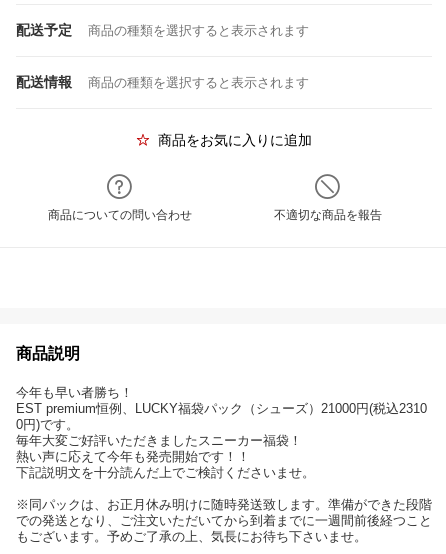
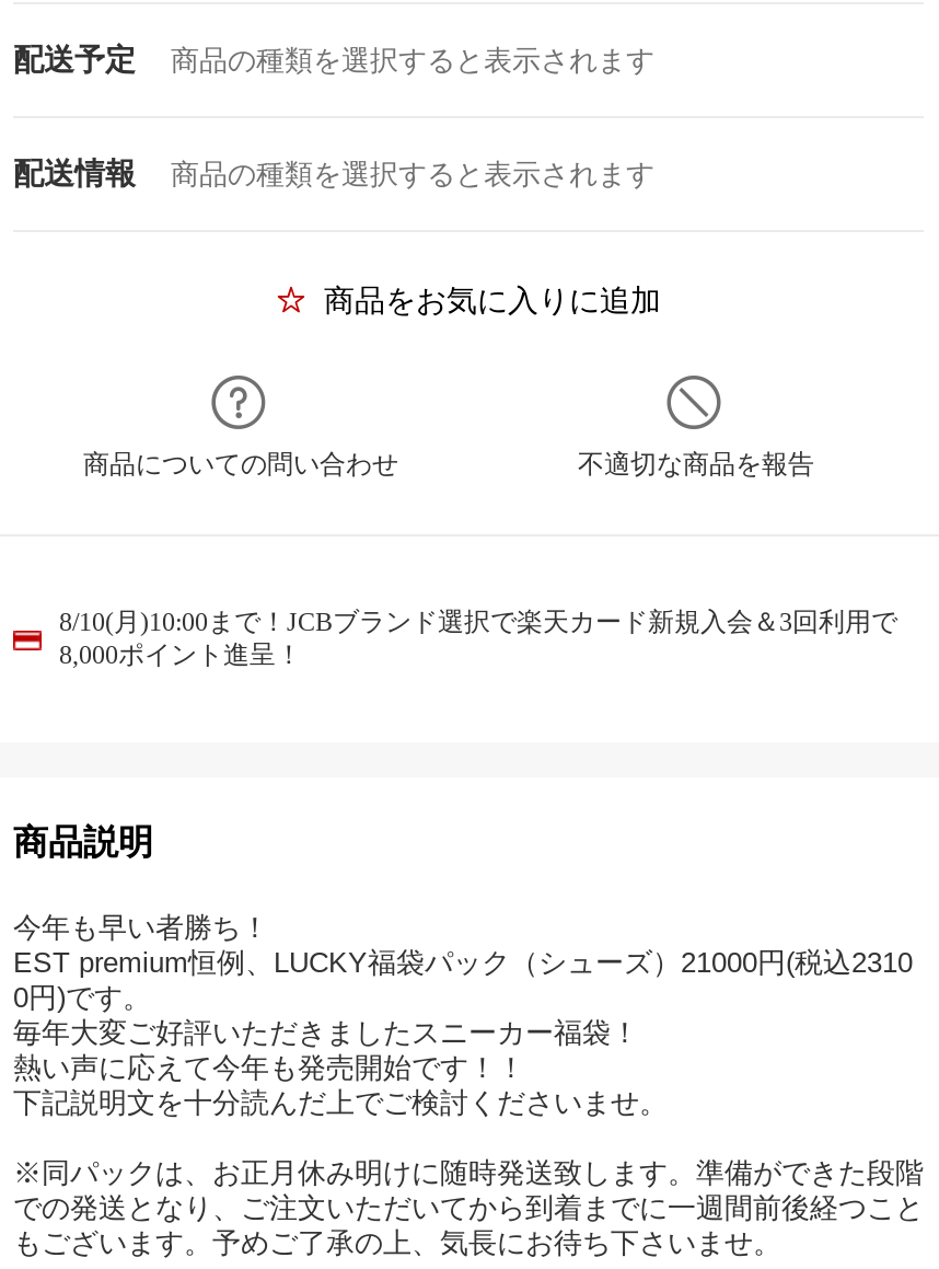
+ 8/10(月)10:00まで！JCBブランド選択で楽天カード新規入会＆3回利用で
+ 8,000ポイント進呈！
